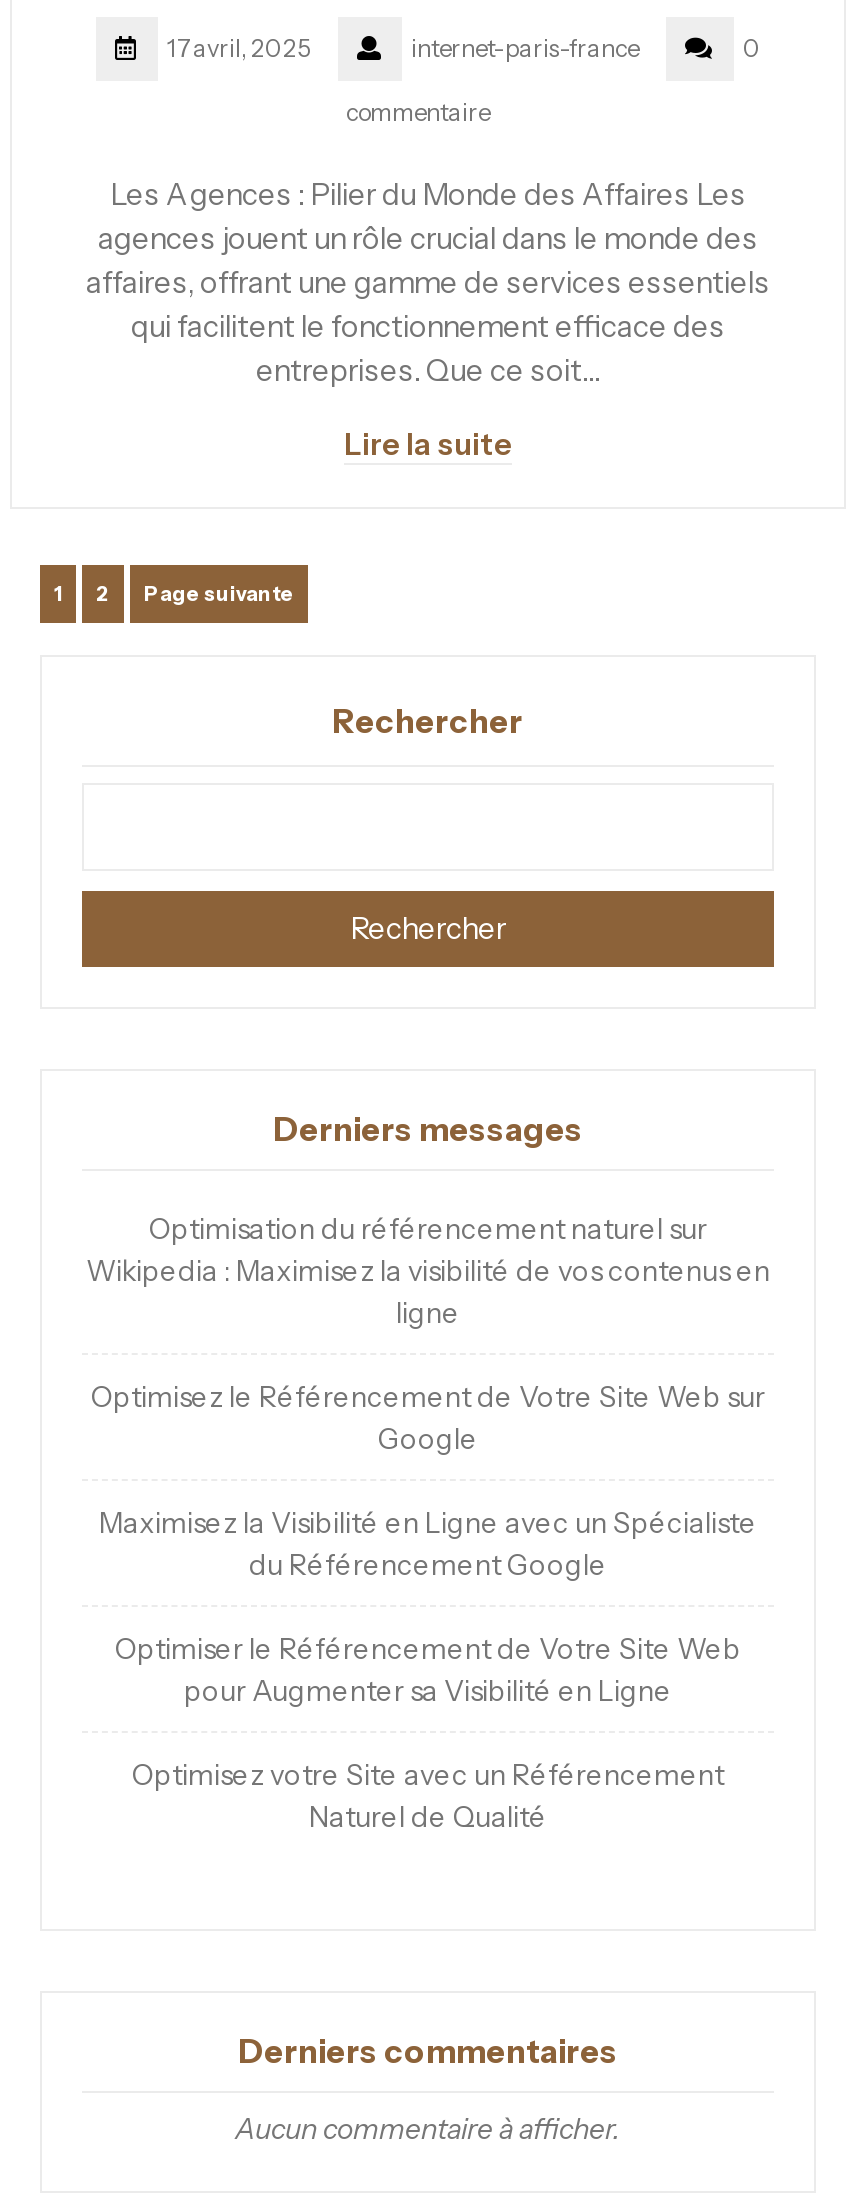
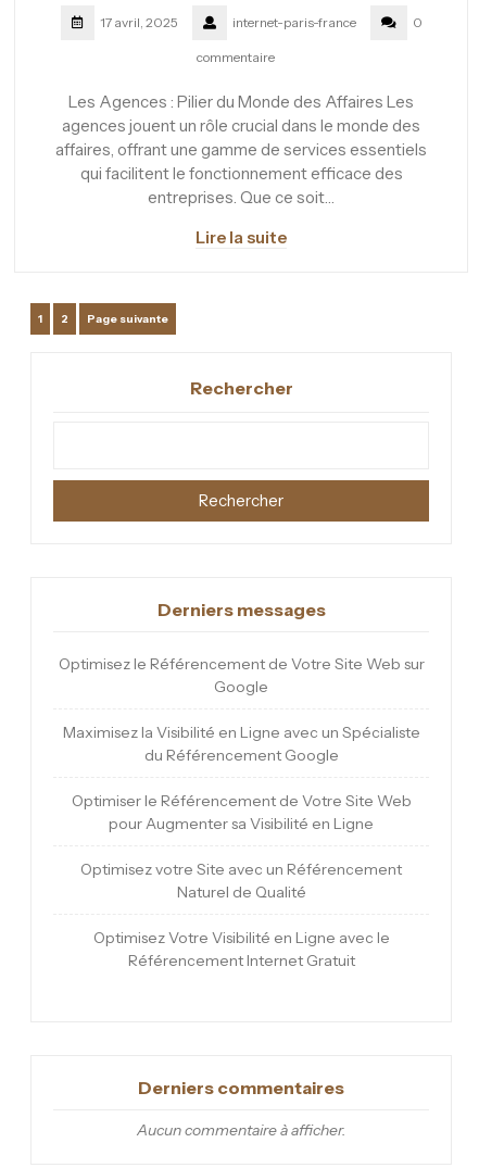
- Optimisation du référencement naturel sur
- Wikipedia : Maximisez la visibilité de vos contenus en
- ligne

moved up: Optimisez le Référencement de Votre Site Web sur | Google | Maximisez la Visibilité en Ligne avec un Spécialiste | du Référencement Google | Optimiser le Référencement de Votre Site Web | pour Augmenter sa Visibilité en Ligne | Optimisez votre Site avec un Référencement | Naturel de Qualité

+ Optimisez Votre Visibilité en Ligne avec le
+ Référencement Internet Gratuit
